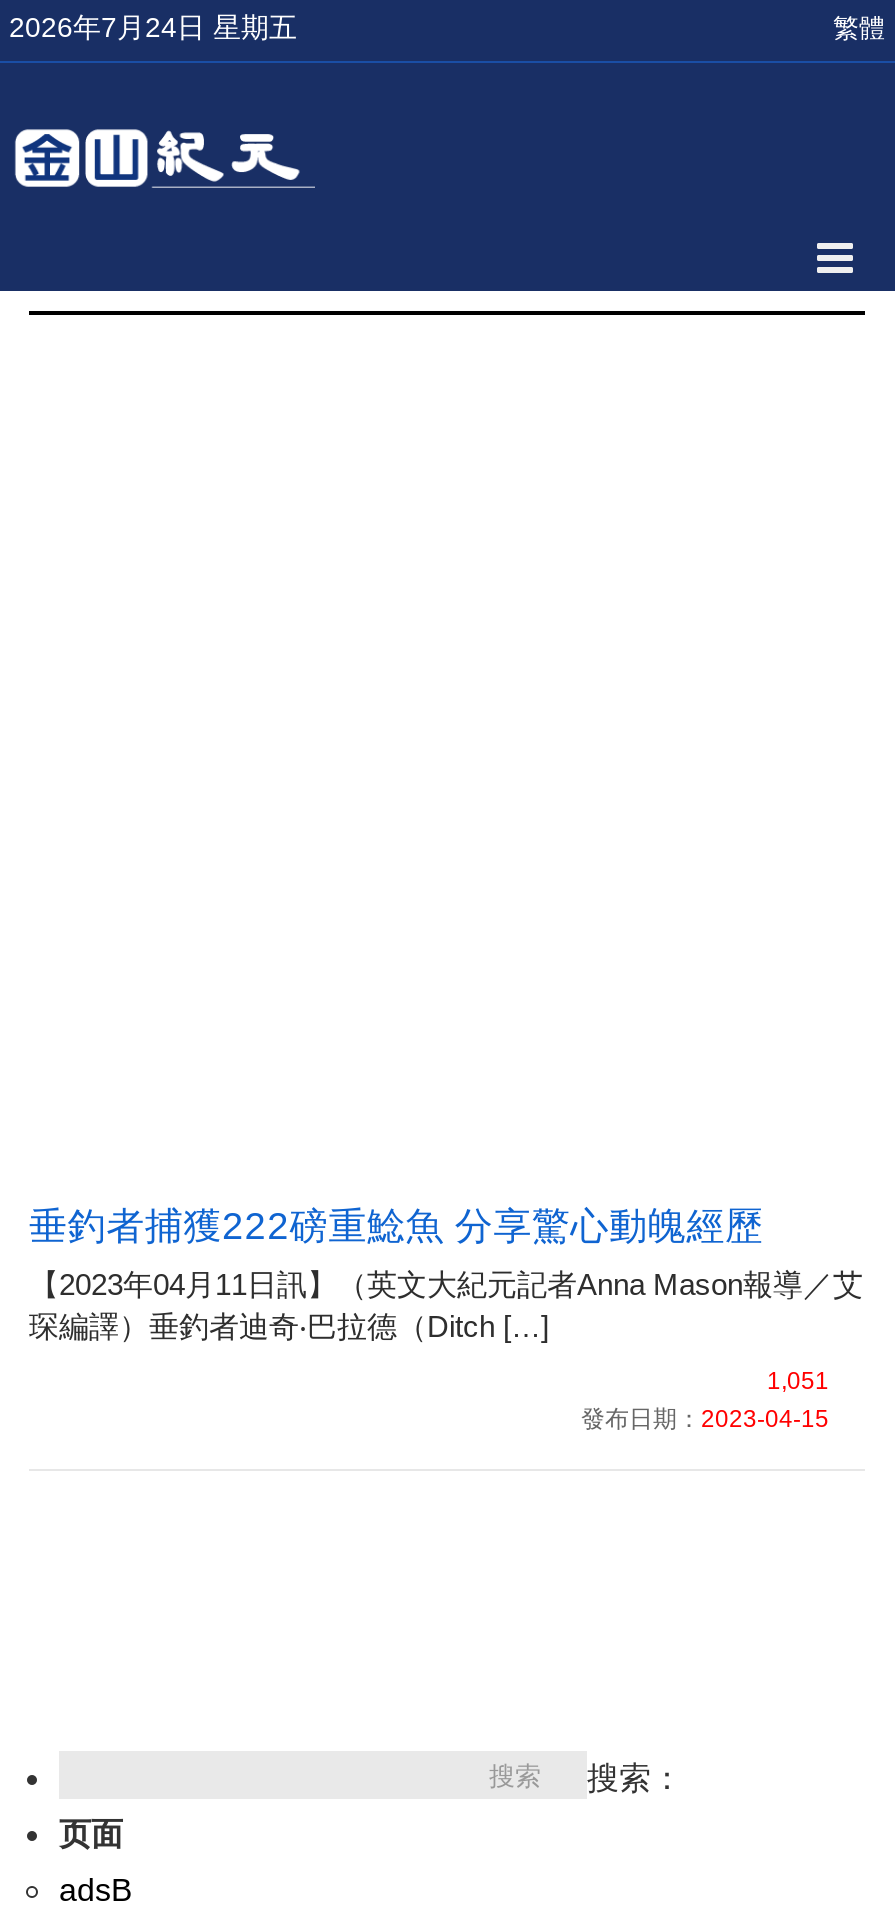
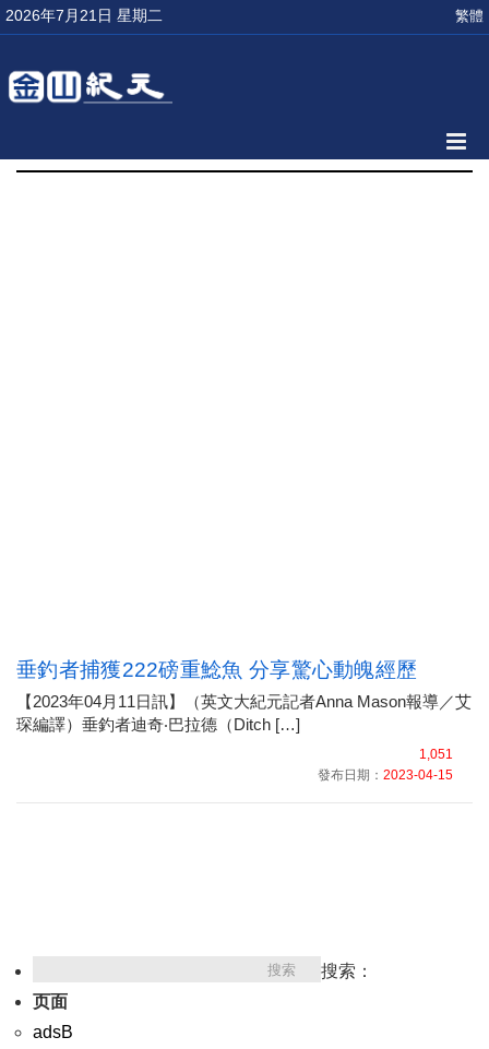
- 2026年7月24日 星期五
+ 2026年7月21日 星期二
